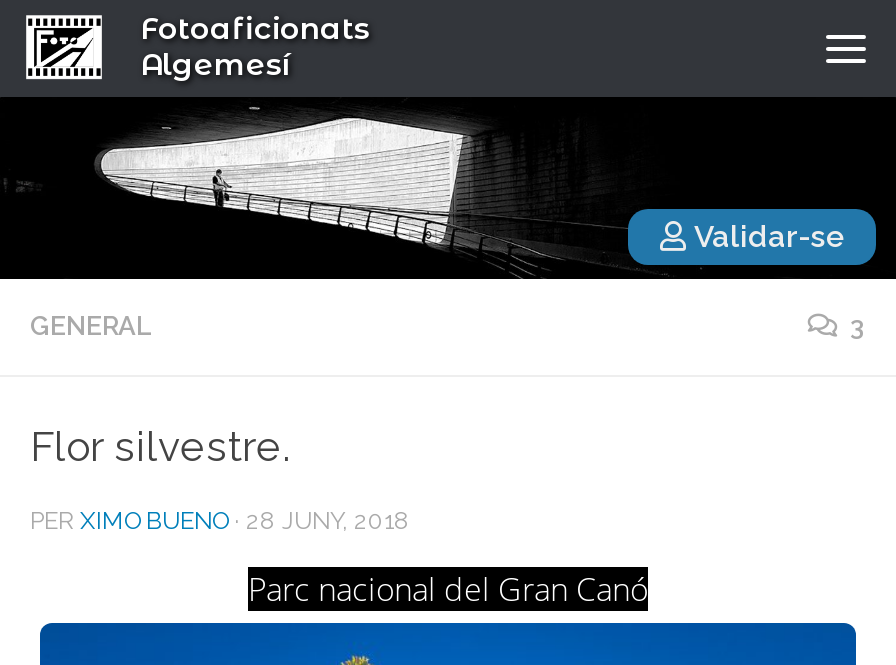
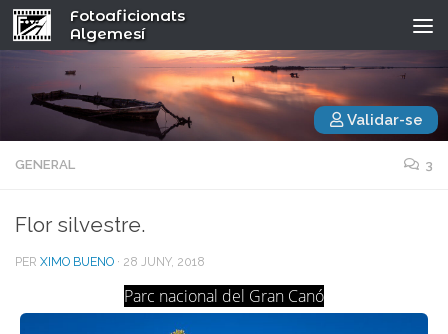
- [image]
+ [image]
